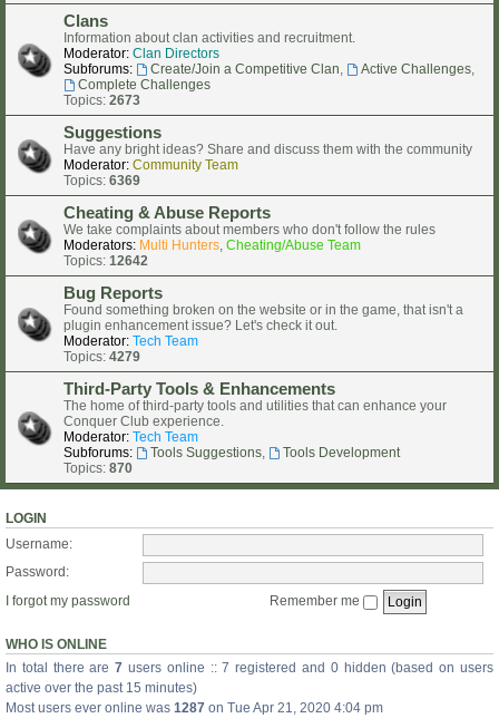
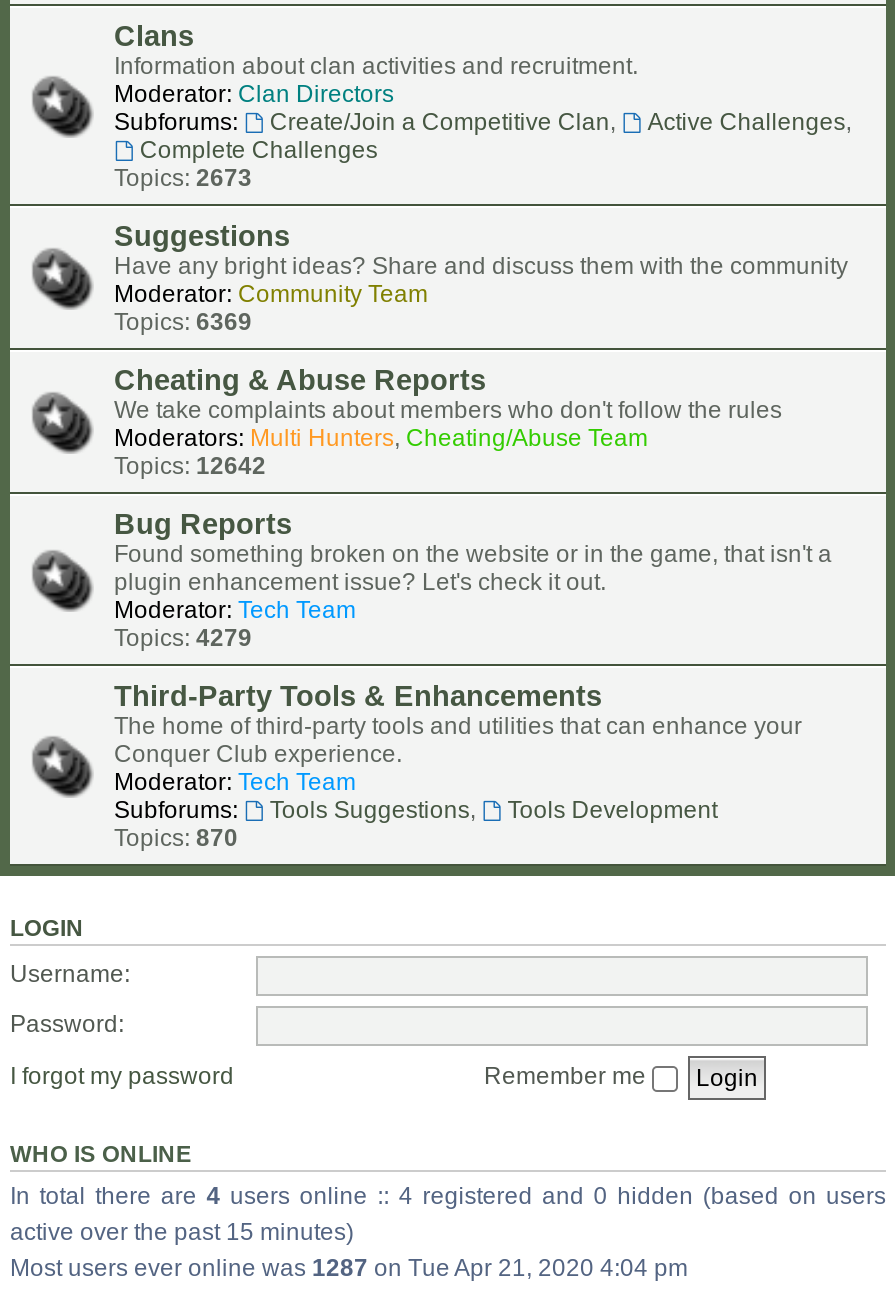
- In total there are 7 users online :: 7 registered and 0 hidden (based on users
+ In total there are 4 users online :: 4 registered and 0 hidden (based on users
